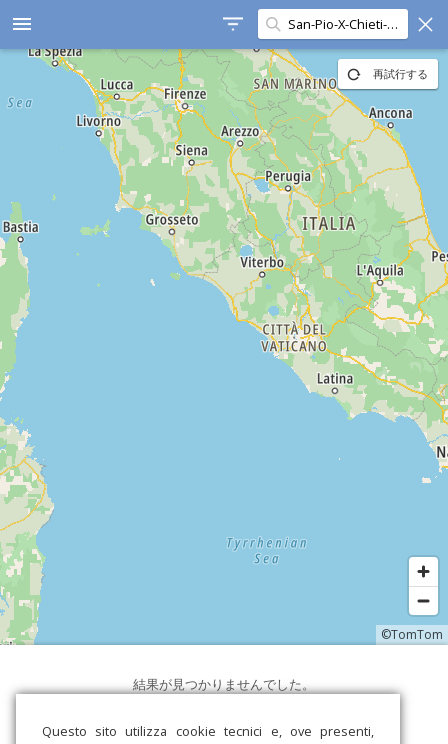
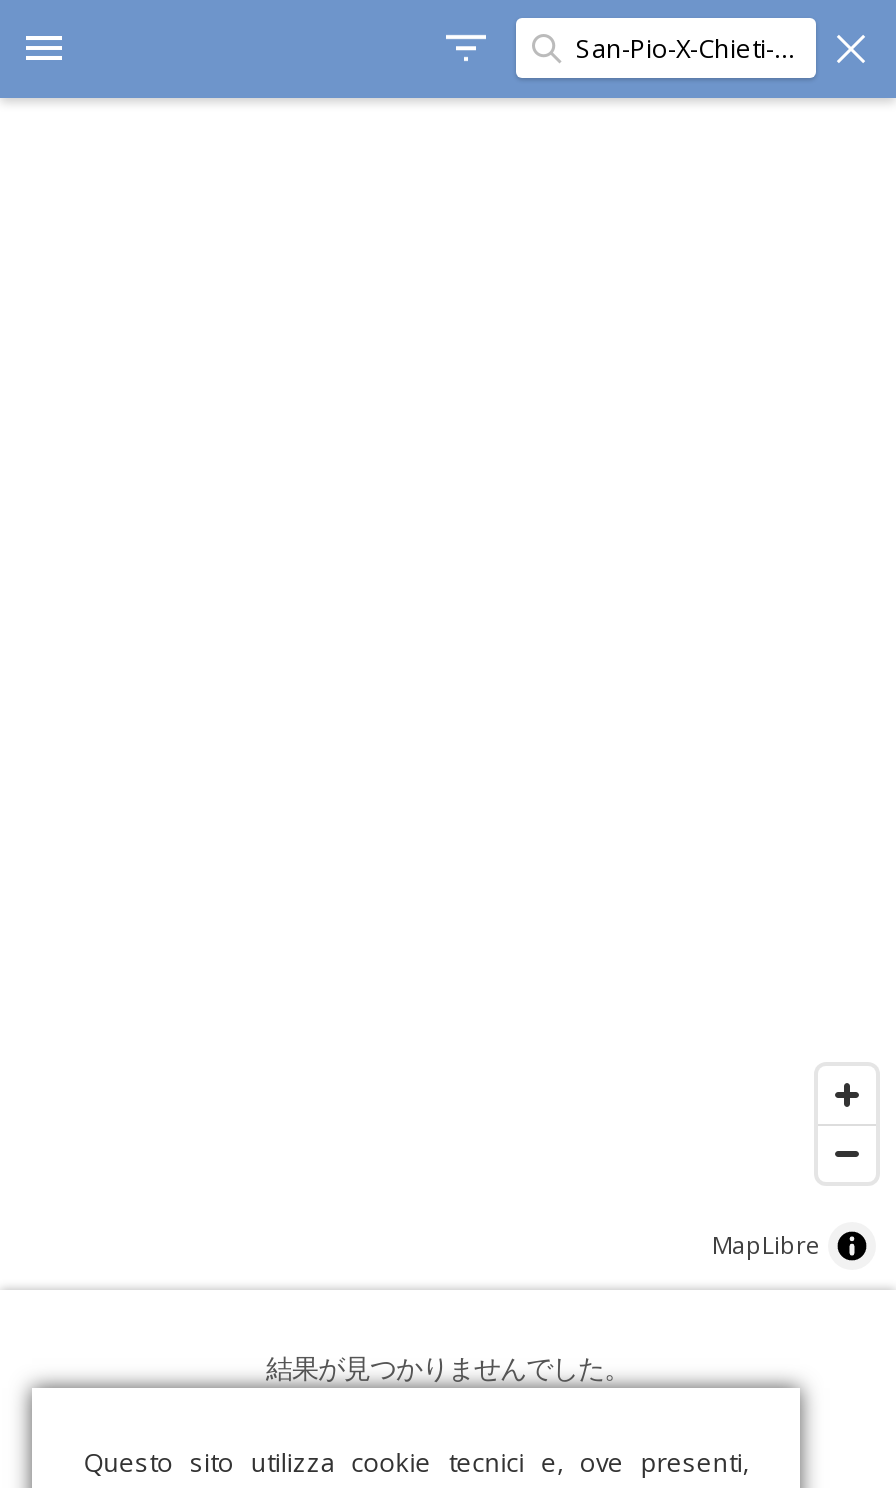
- [image]
- 再試行する

- ©TomTom
+ MapLibre
